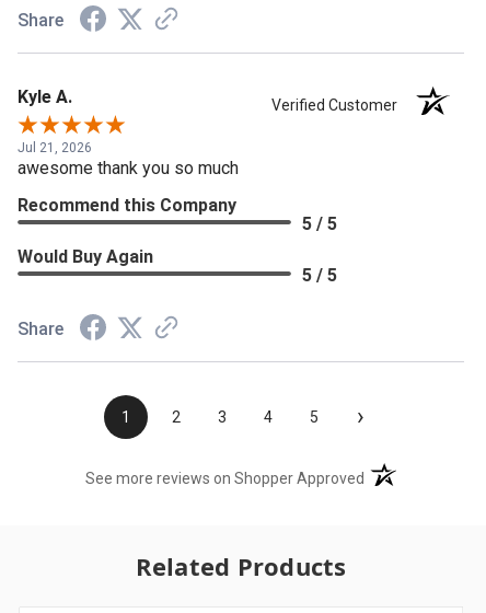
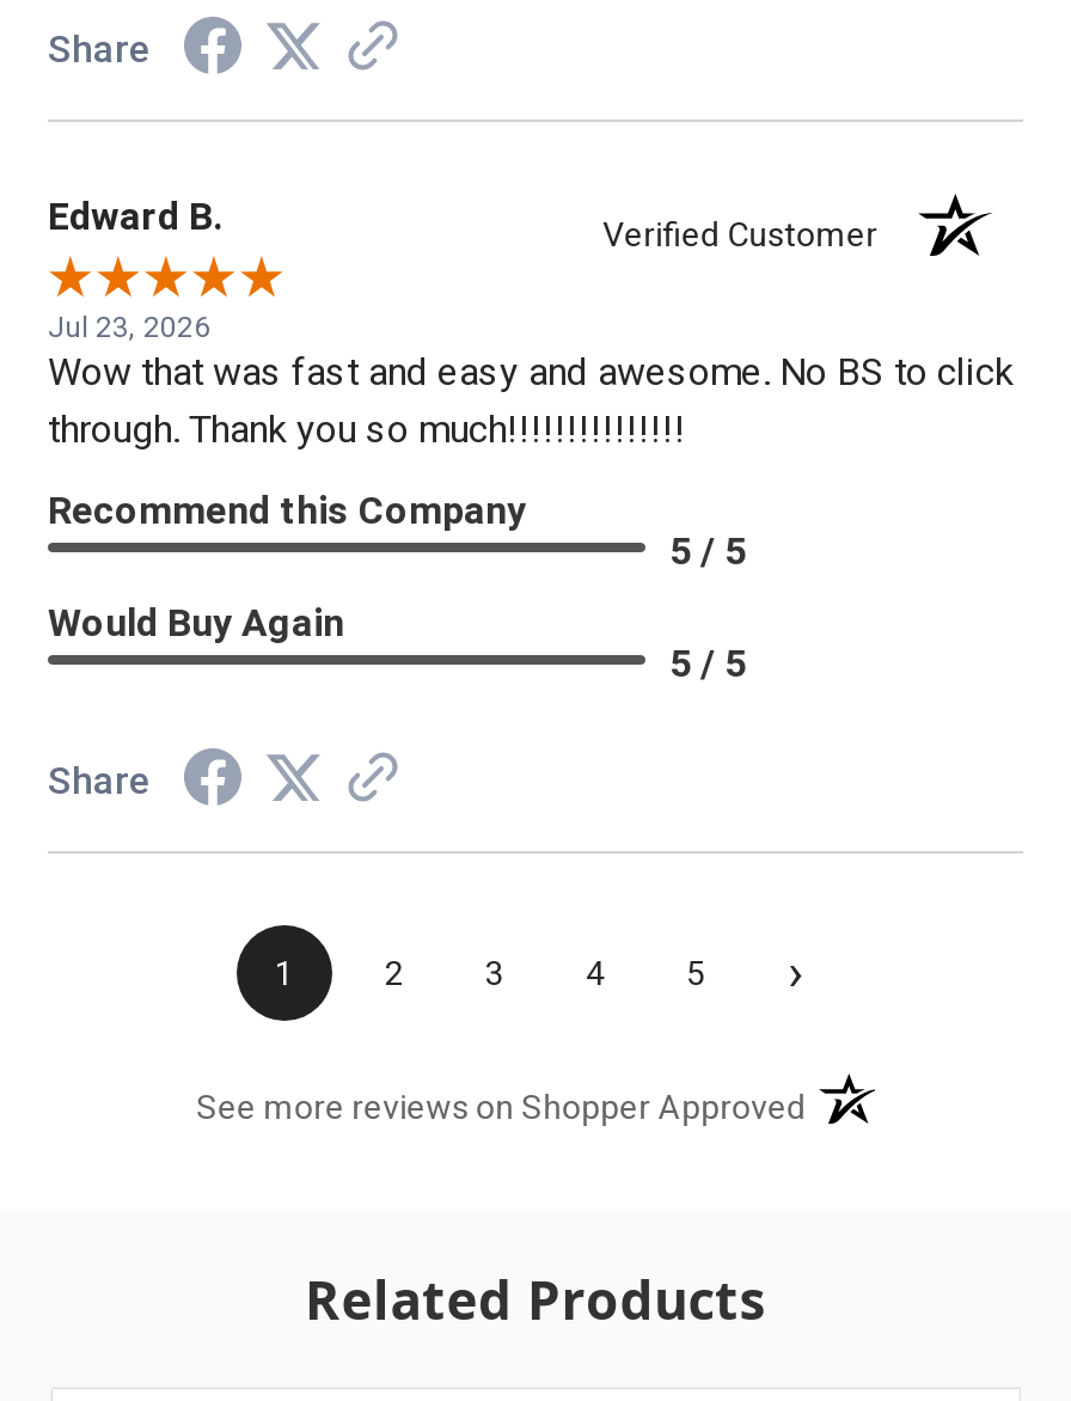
- Kyle A.
+ Edward B.

- Jul 21, 2026
- awesome thank you so much
+ Jul 23, 2026
+ Wow that was fast and easy and awesome. No BS to click
+ through. Thank you so much!!!!!!!!!!!!!!!
